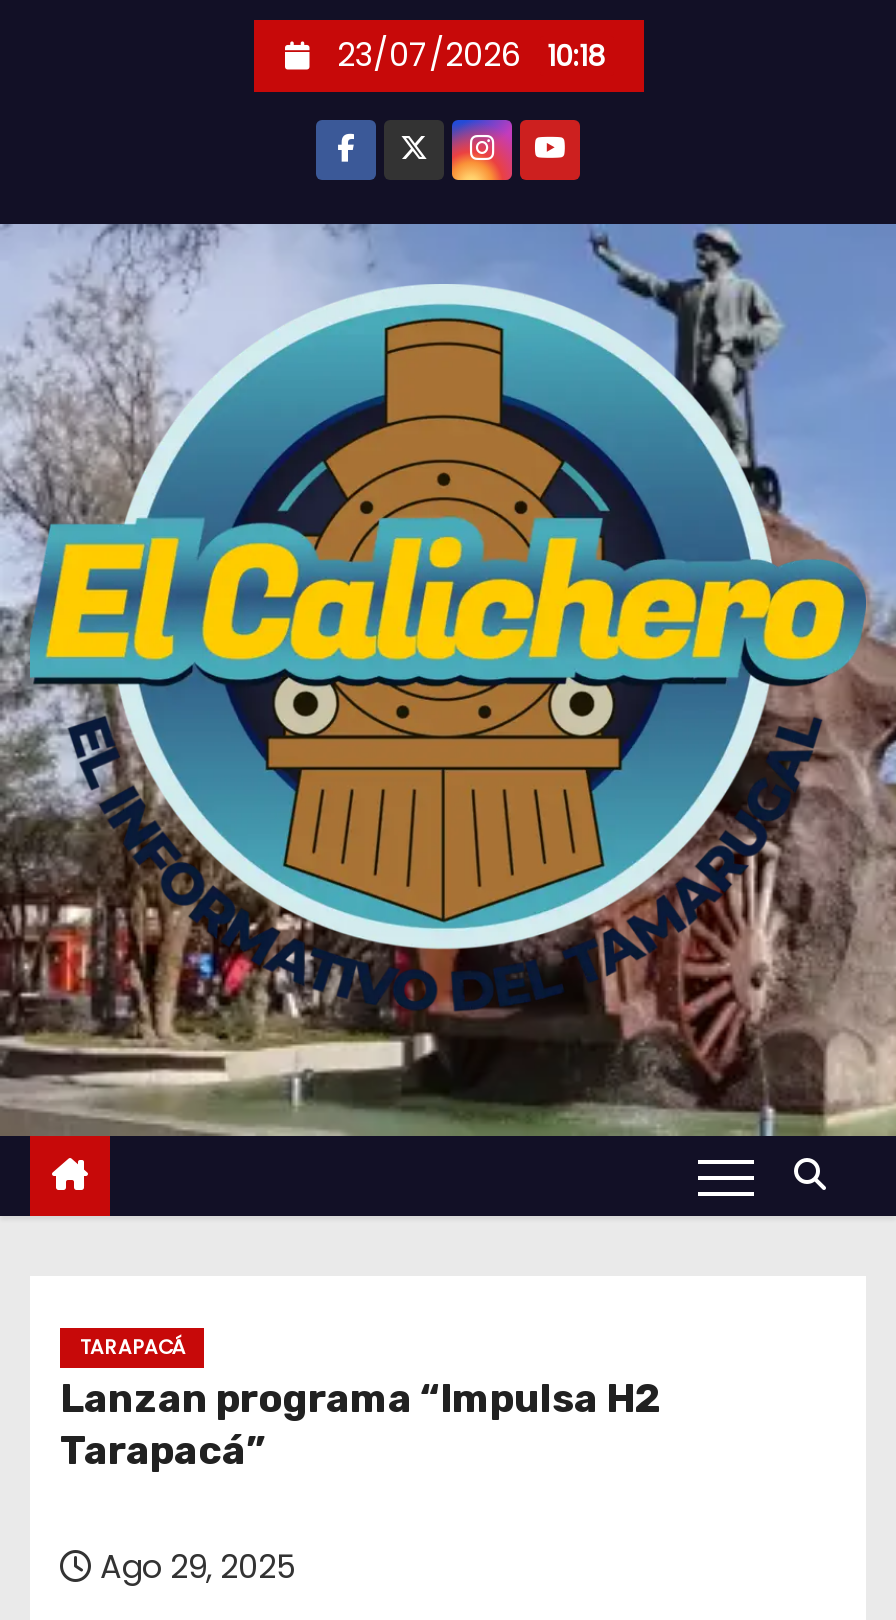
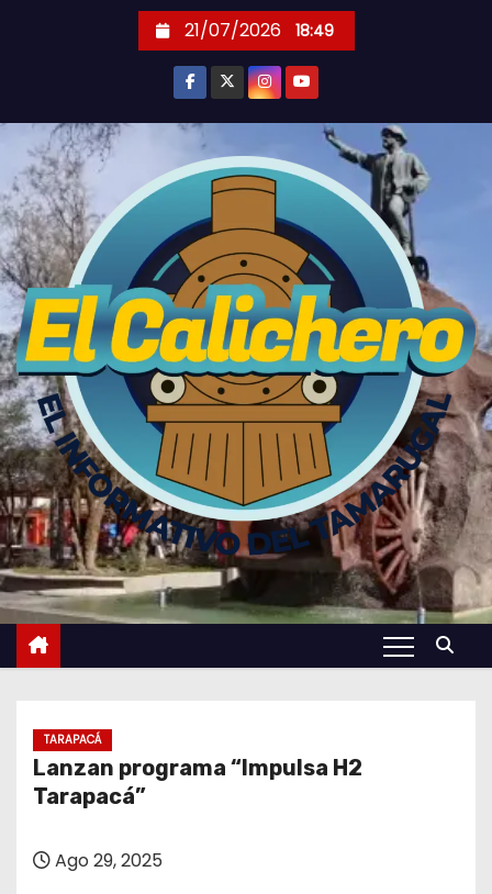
- 23/07/2026 10:18
+ 21/07/2026 18:49
